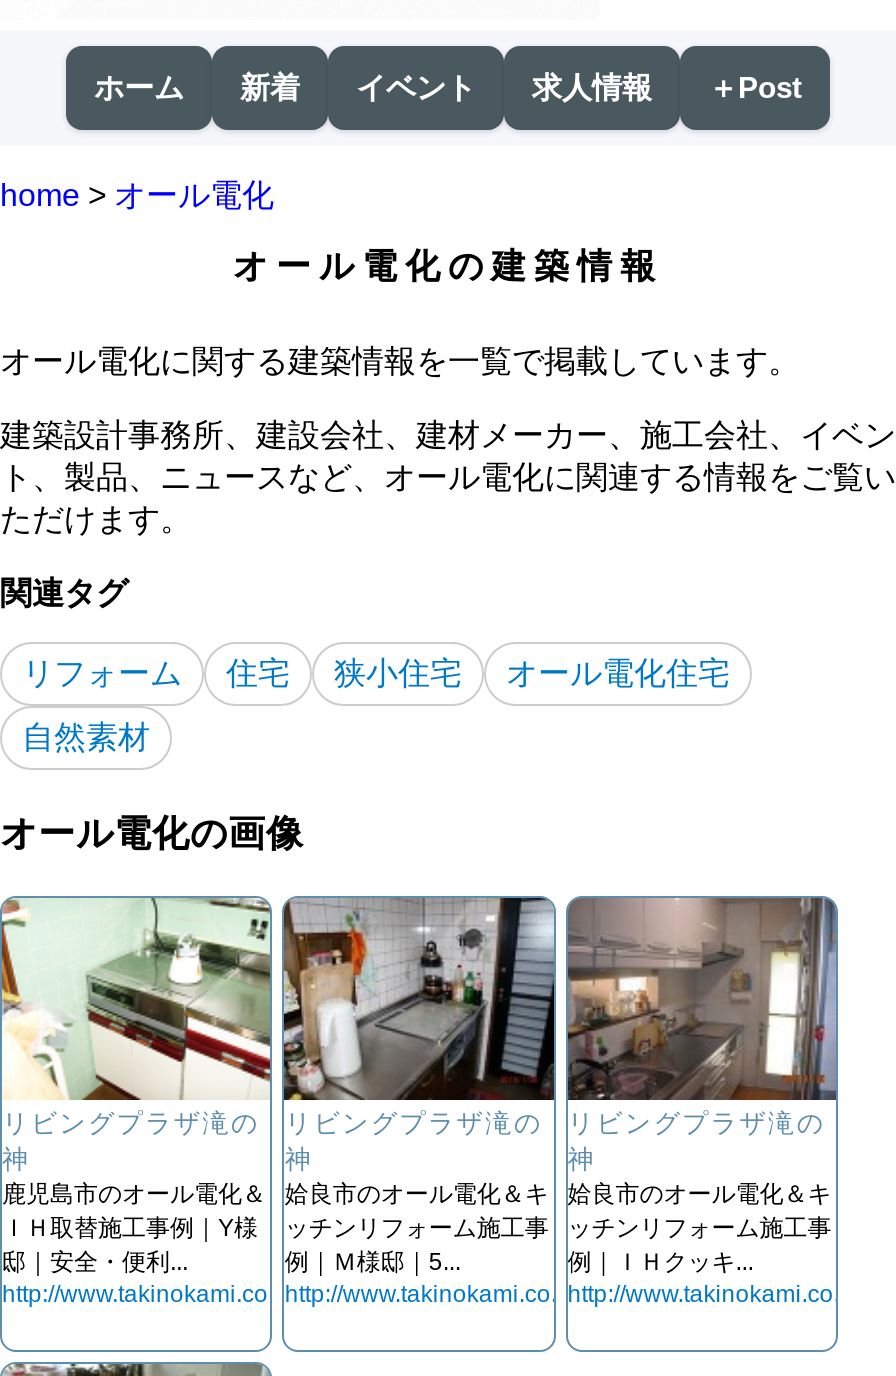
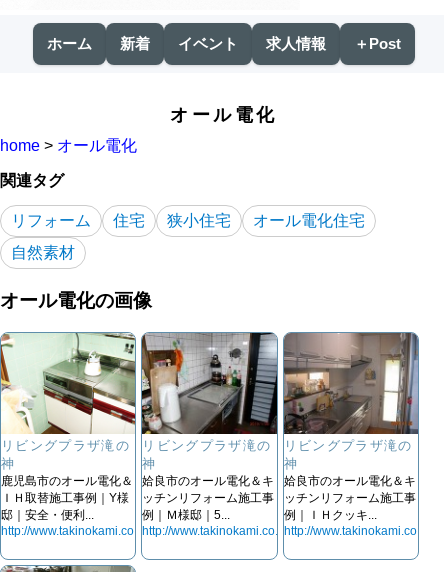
+ オール電化

moved down: home >オール電化

- オール電化の建築情報
- オール電化に関する建築情報を一覧で掲載しています。
- 建築設計事務所、建設会社、建材メーカー、施工会社、イベン
- ト、製品、ニュースなど、オール電化に関連する情報をご覧い
- ただけます。
